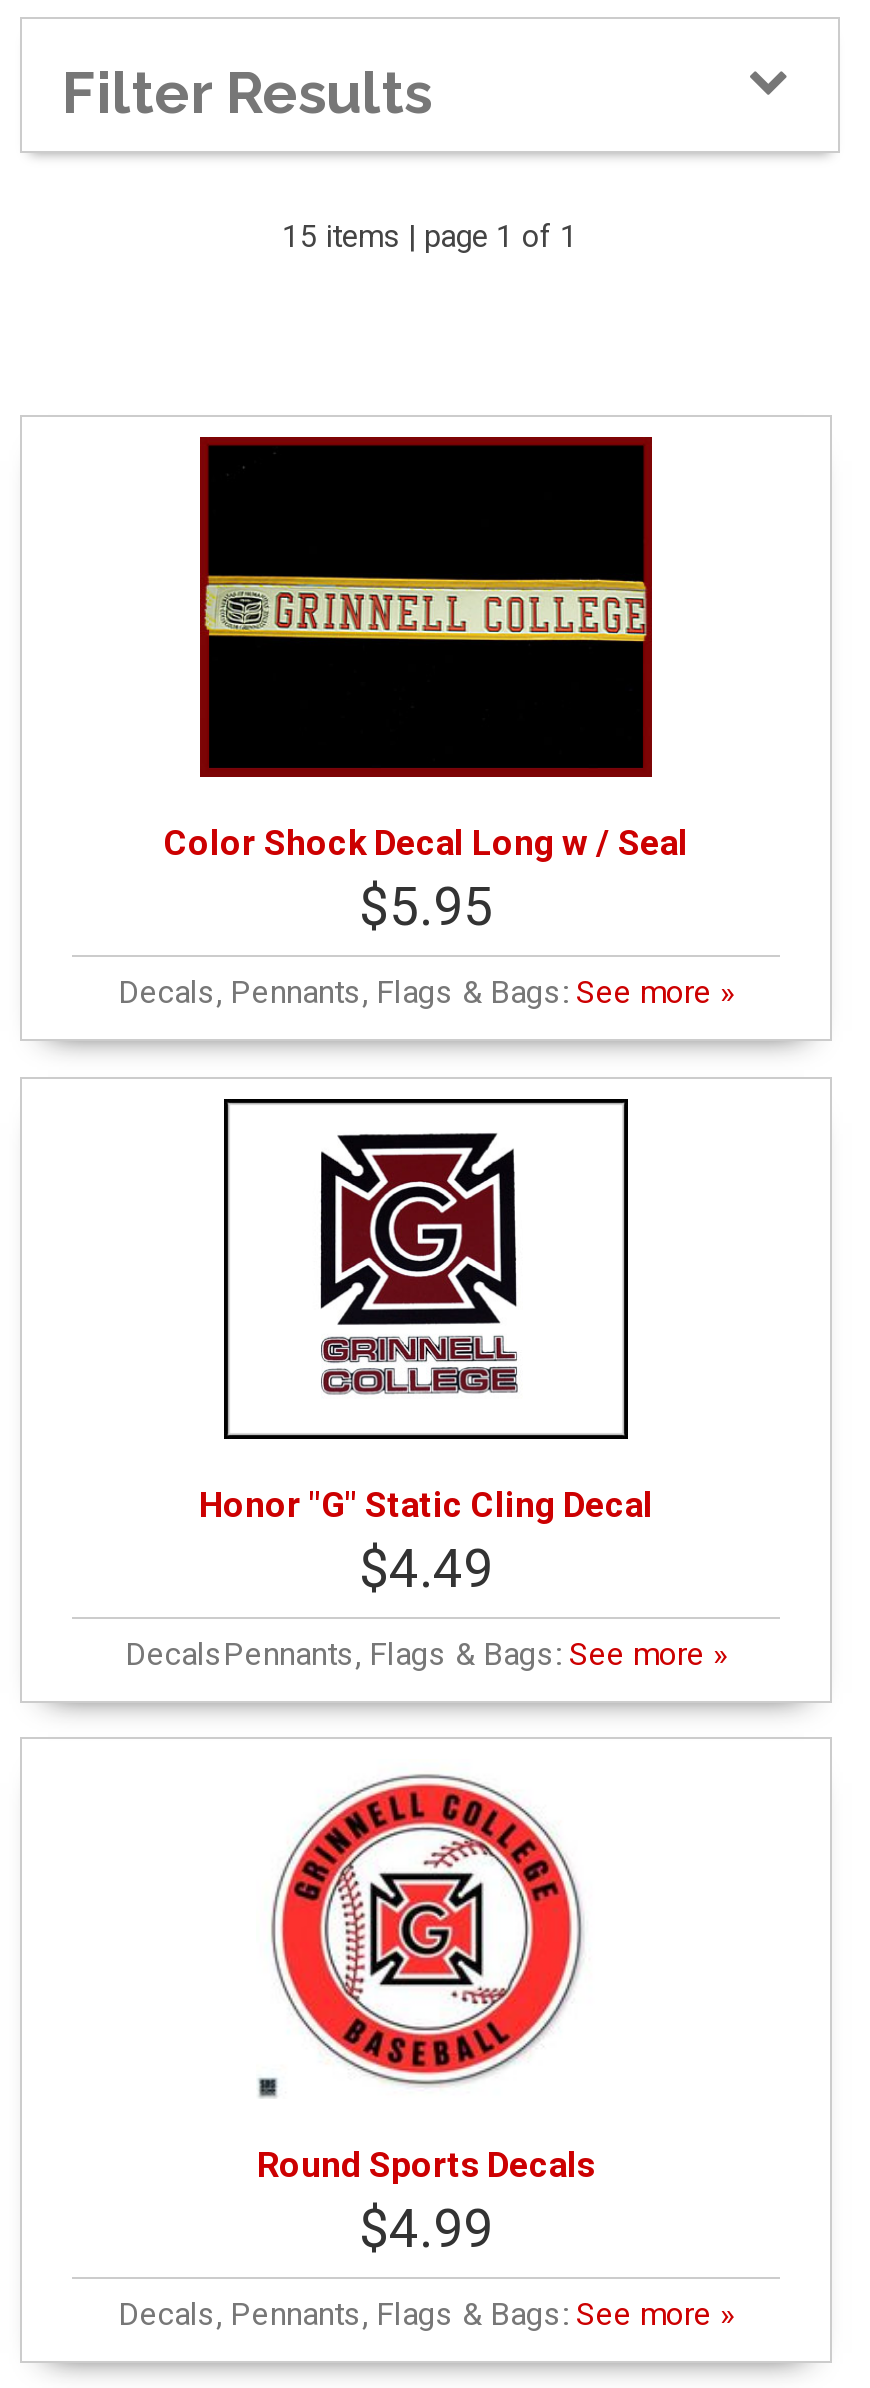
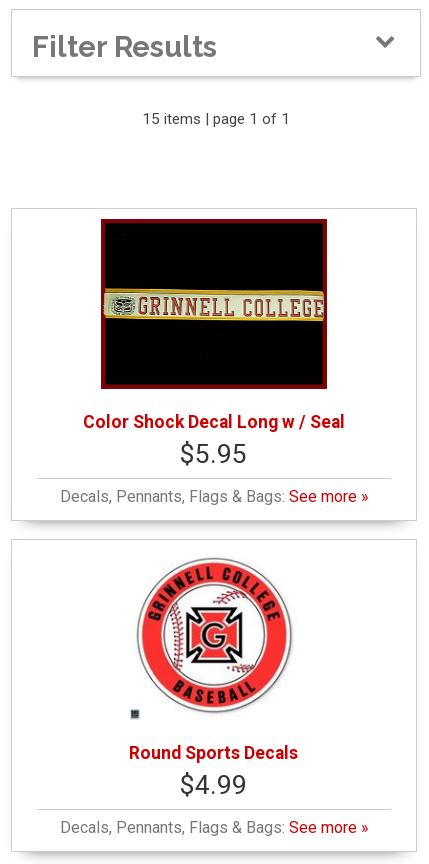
- [image]
- Honor "G" Static Cling Decal
- $4.49
- DecalsPennants, Flags & Bags: See more »
